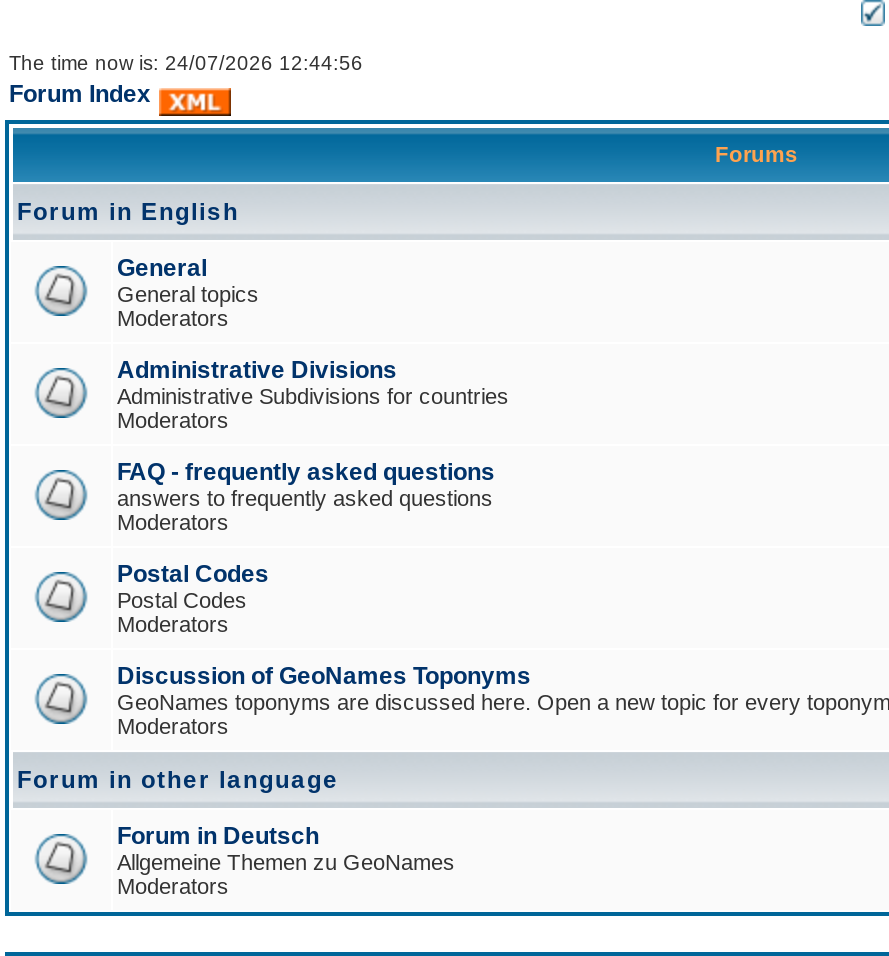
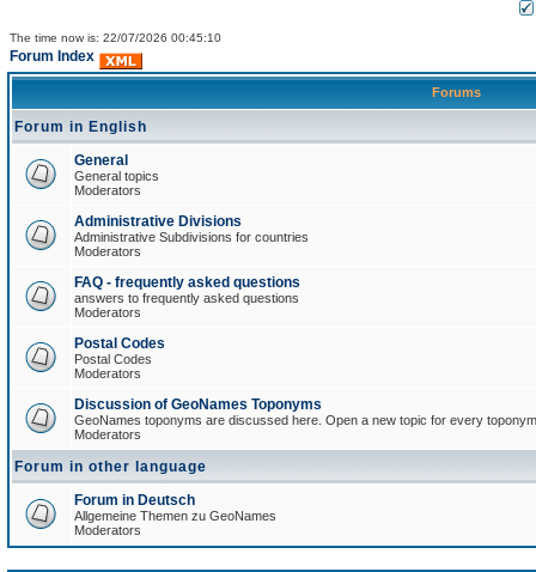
- The time now is: 24/07/2026 12:44:56
+ The time now is: 22/07/2026 00:45:10
